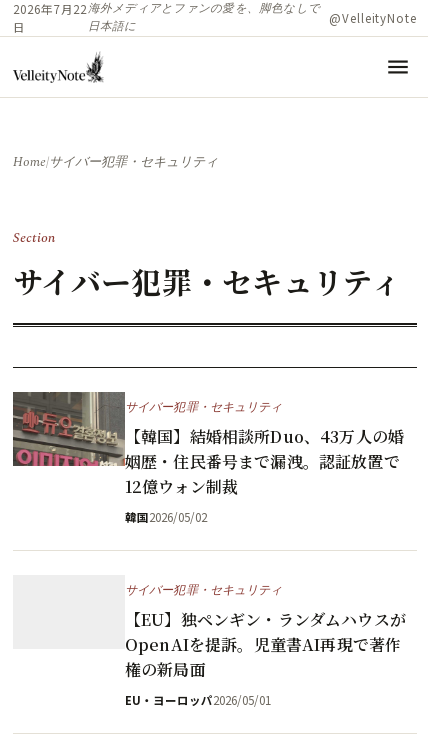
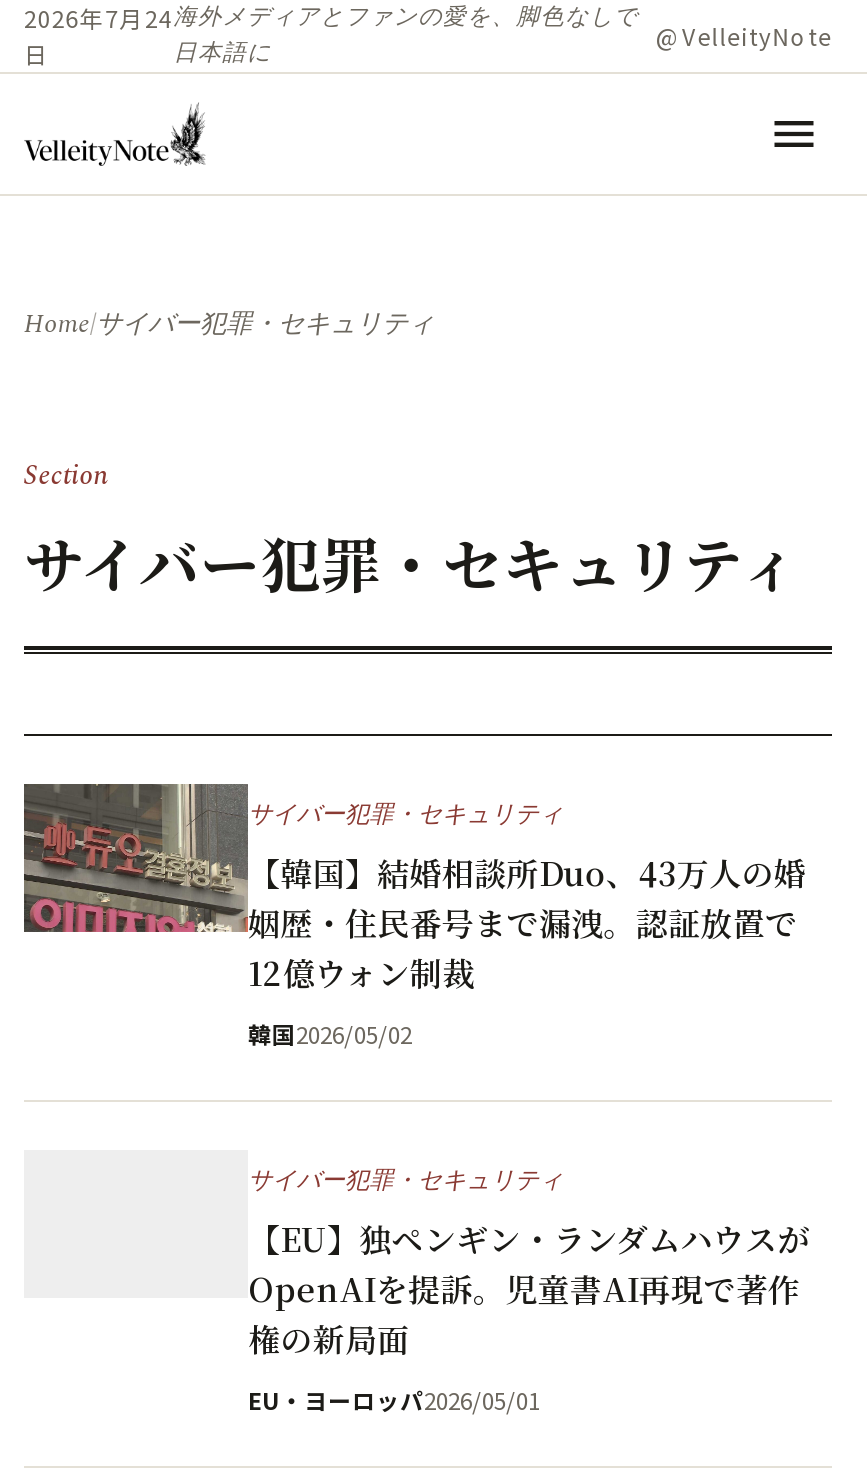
- 2026年7月22
+ 2026年7月24
